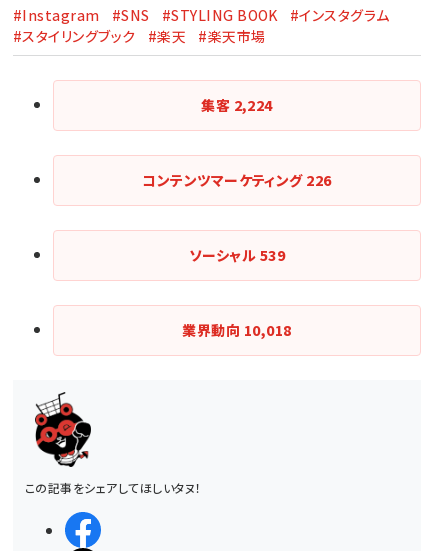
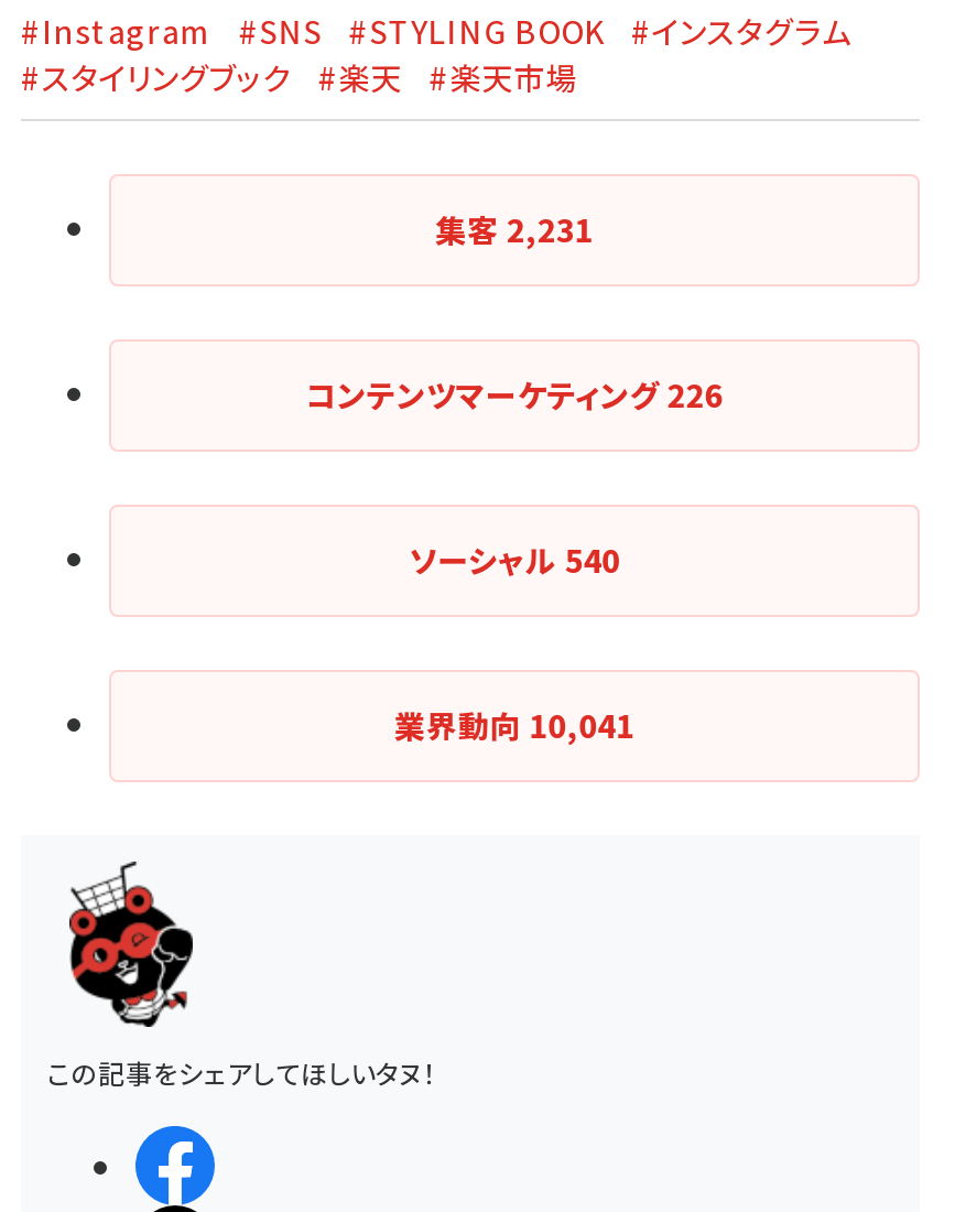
- 集客2,224
+ 集客2,231

- ソーシャル539
+ ソーシャル540

- 業界動向10,018
+ 業界動向10,041
